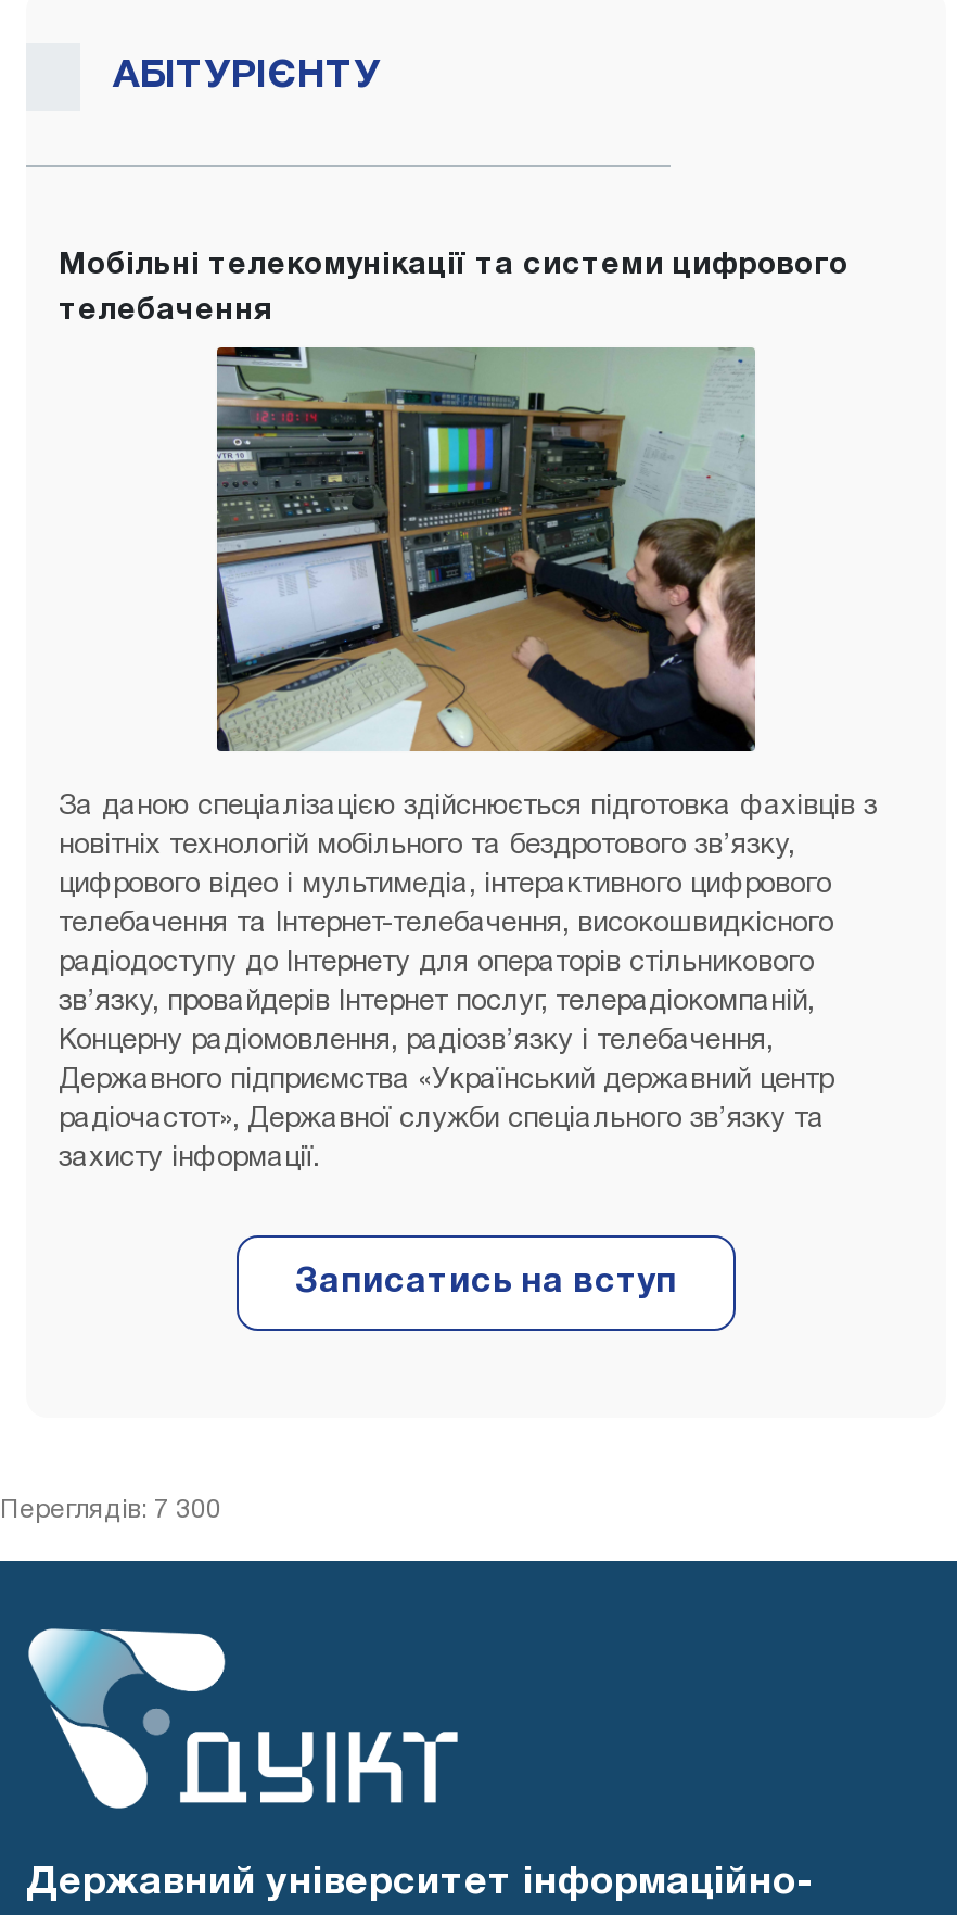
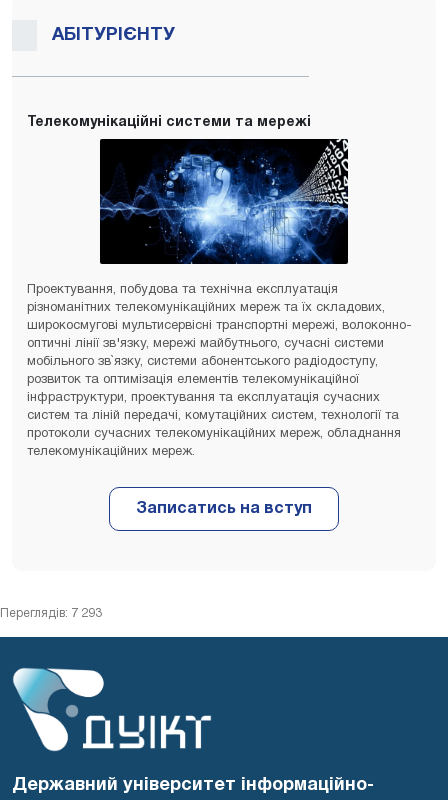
- Мобільні телекомунікації та системи цифрового
- телебачення
+ Телекомунікаційні системи та мережі

- [image]
+ [image]

- За даною спеціалізацією здійснюється підготовка фахівців з
- новітніх технологій мобільного та бездротового зв’язку,
- цифрового відео і мультимедіа, інтерактивного цифрового
- телебачення та Інтернет-телебачення, високошвидкісного
- радіодоступу до Інтернету для операторів стільникового
- зв’язку, провайдерів Інтернет послуг, телерадіокомпаній,
- Концерну радіомовлення, радіозв’язку і телебачення,
- Державного підприємства «Український державний центр
- радіочастот», Державної служби спеціального зв’язку та
- захисту інформації.
+ Проектування, побудова та технічна експлуатація
+ різноманітних телекомунікаційних мереж та їх складових,
+ широкосмугові мультисервісні транспортні мережі, волоконно-
+ оптичні лінії зв'язку, мережі майбутнього, сучасні системи
+ мобільного зв`язку, системи абонентського радіодоступу,
+ розвиток та оптимізація елементів телекомунікаційної
+ інфраструктури, проектування та експлуатація сучасних
+ систем та ліній передачі, комутаційних систем, технології та
+ протоколи сучасних телекомунікаційних мереж, обладнання
+ телекомунікаційних мереж.

- Переглядів: 7 300
+ Переглядів: 7 293
